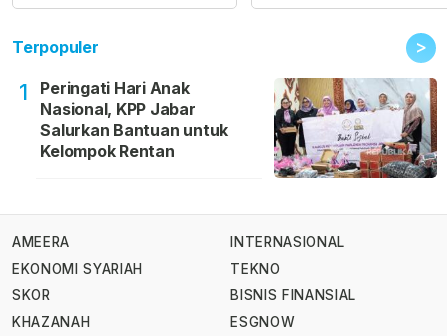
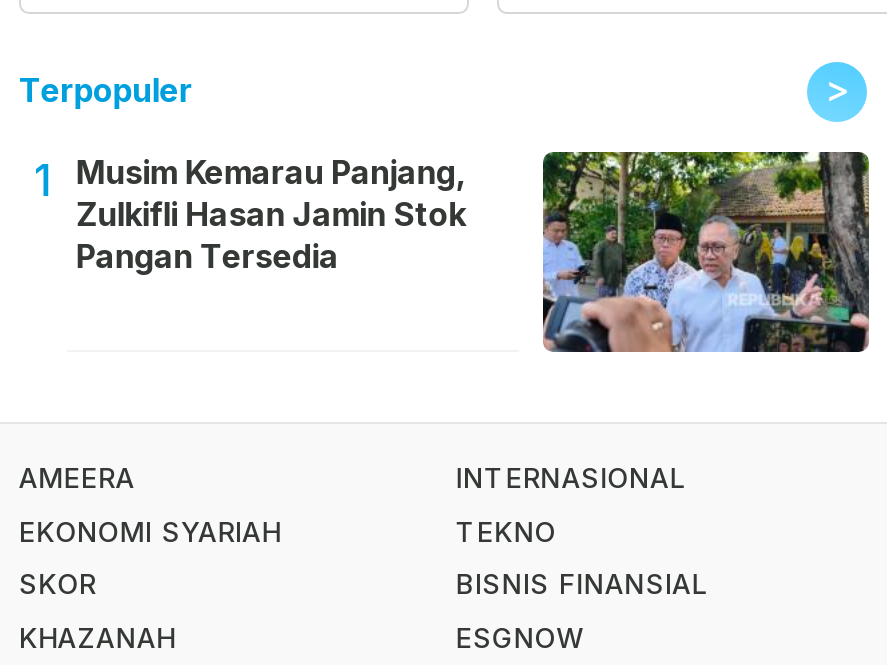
- Peringati Hari Anak
- Nasional, KPP Jabar
- Salurkan Bantuan untuk
- Kelompok Rentan
+ Musim Kemarau Panjang,
+ Zulkifli Hasan Jamin Stok
+ Pangan Tersedia

- [image]
+ [image]
